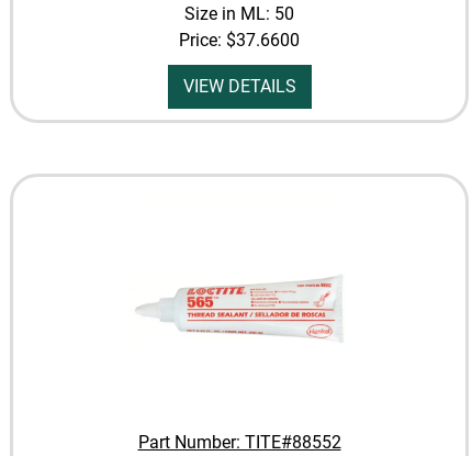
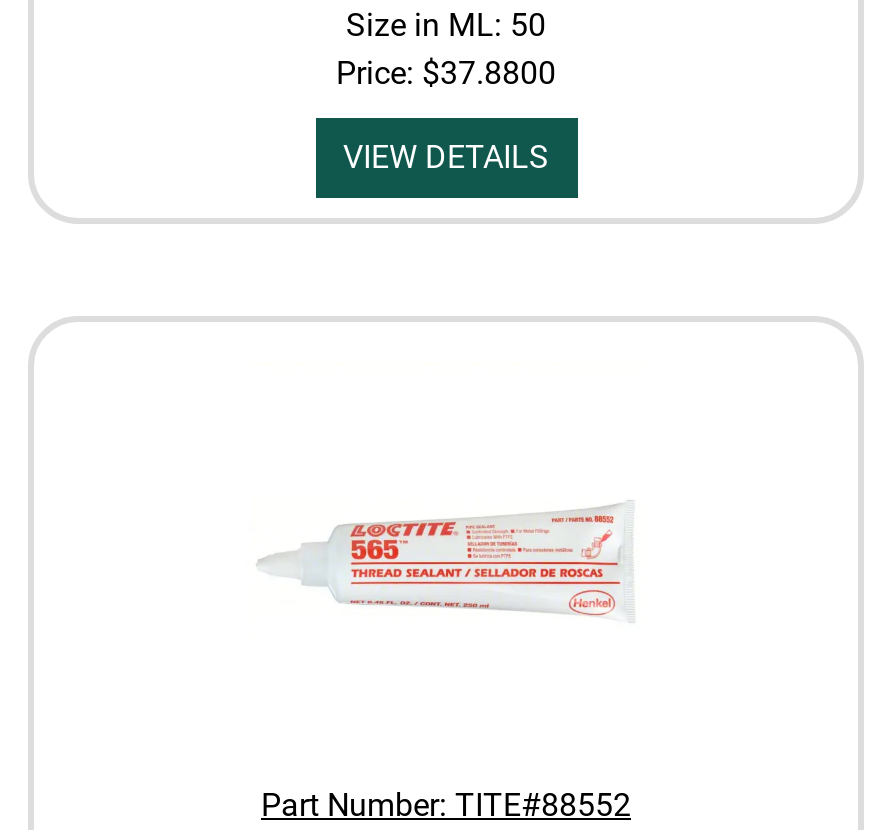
- Price: $37.6600
+ Price: $37.8800
